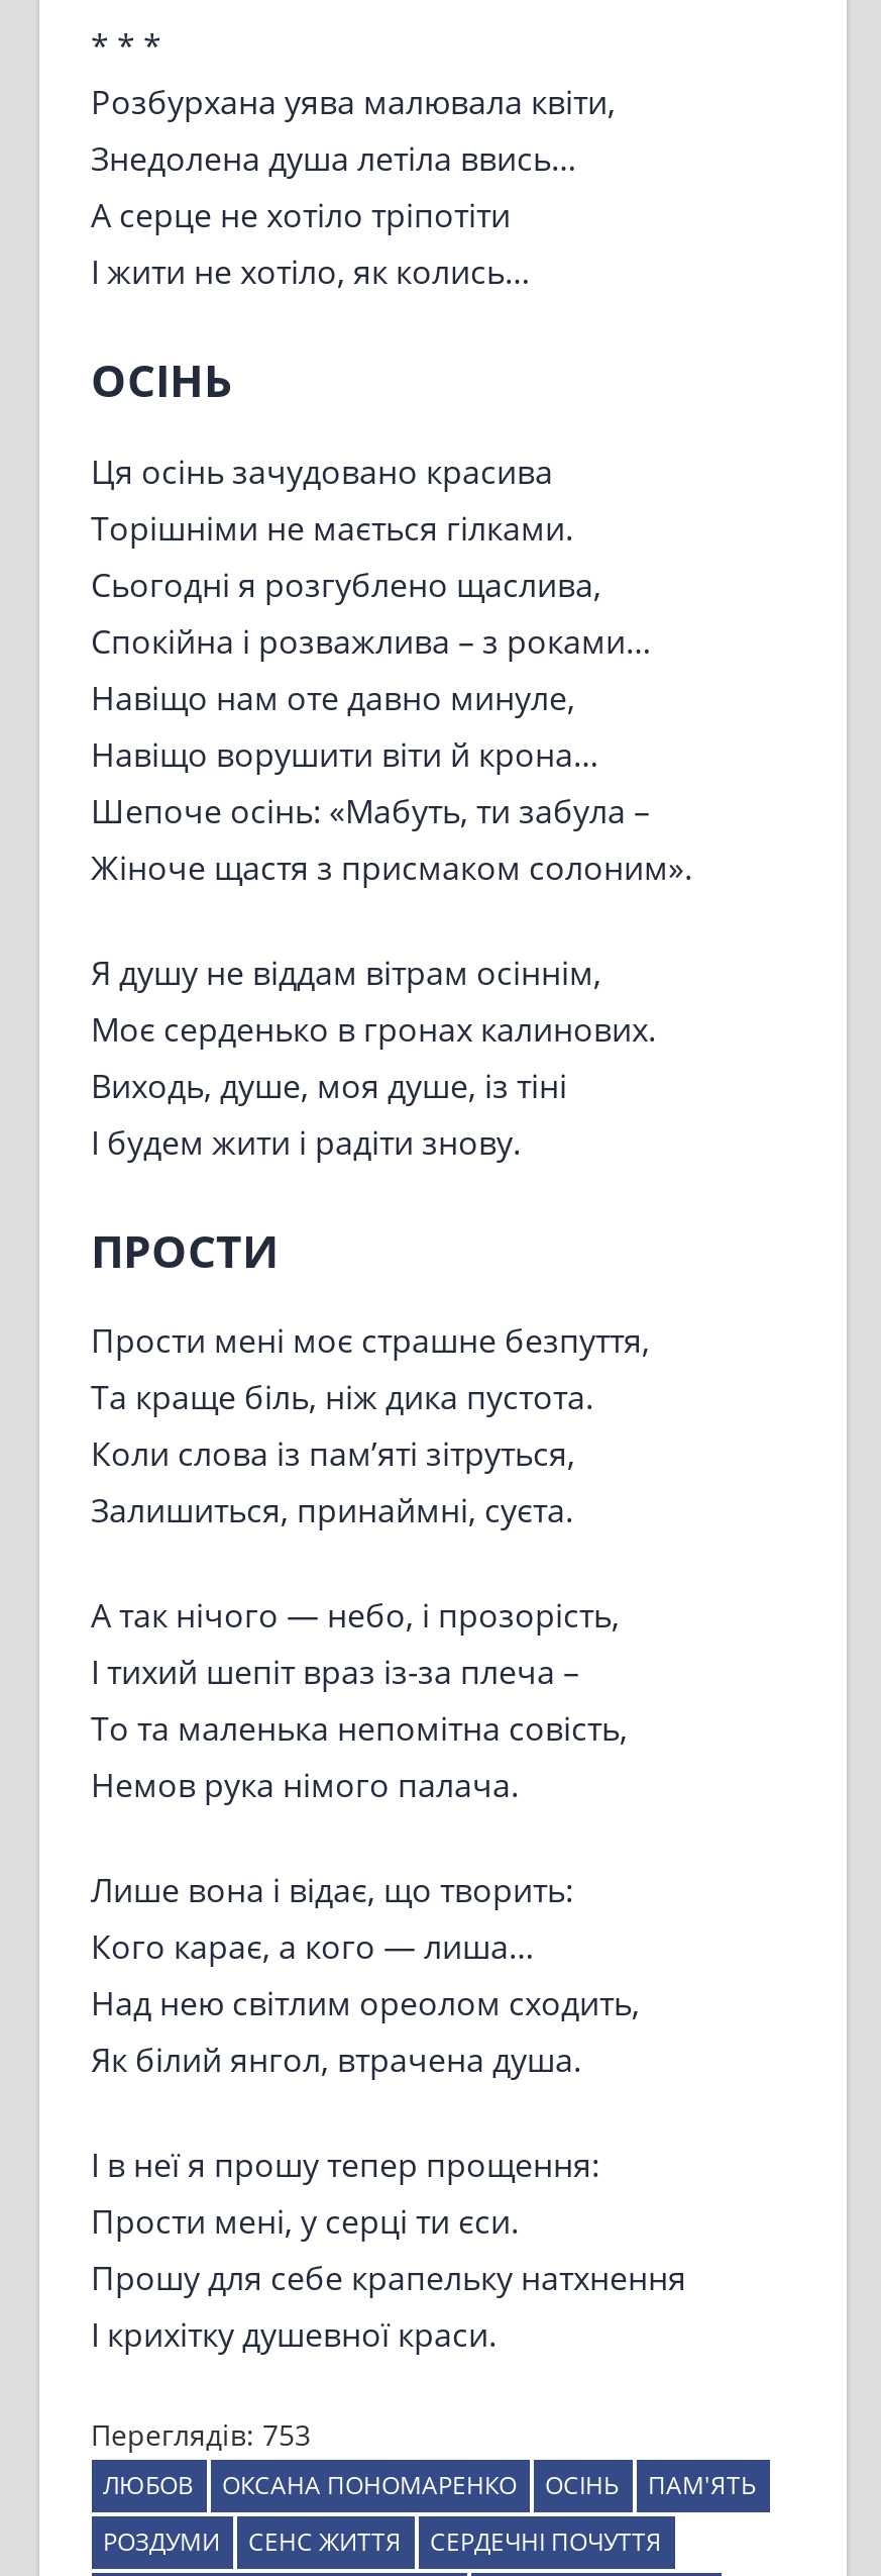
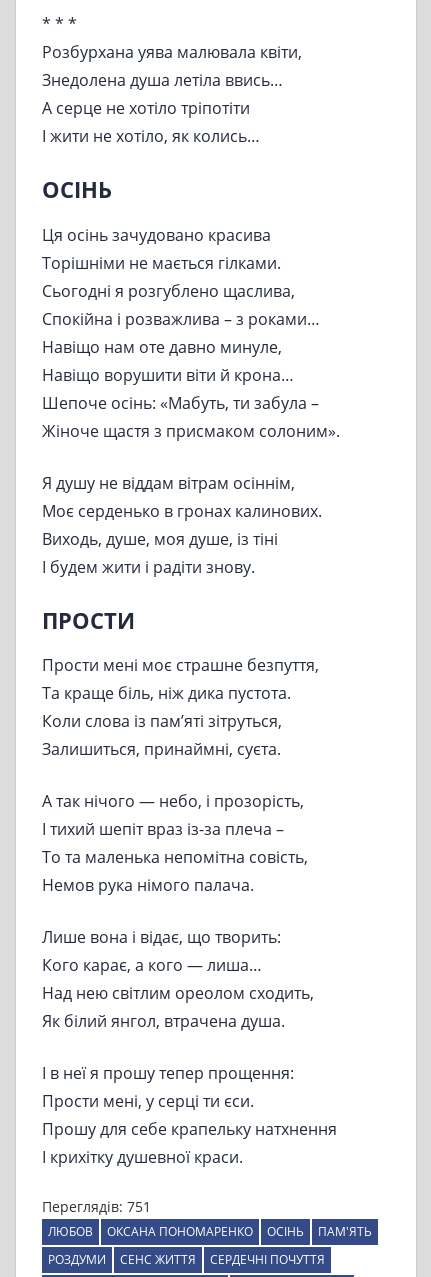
- Переглядів: 753
+ Переглядів: 751
